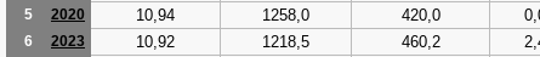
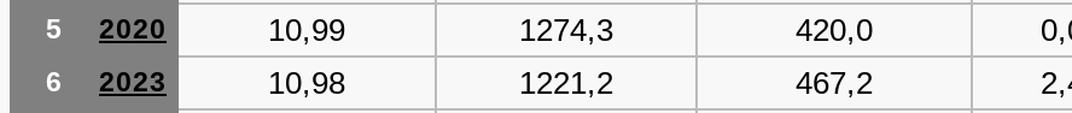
- 10,94
+ 10,99

- 1258,0
+ 1274,3

- 10,92
+ 10,98

- 1218,5
+ 1221,2

- 460,2
+ 467,2
